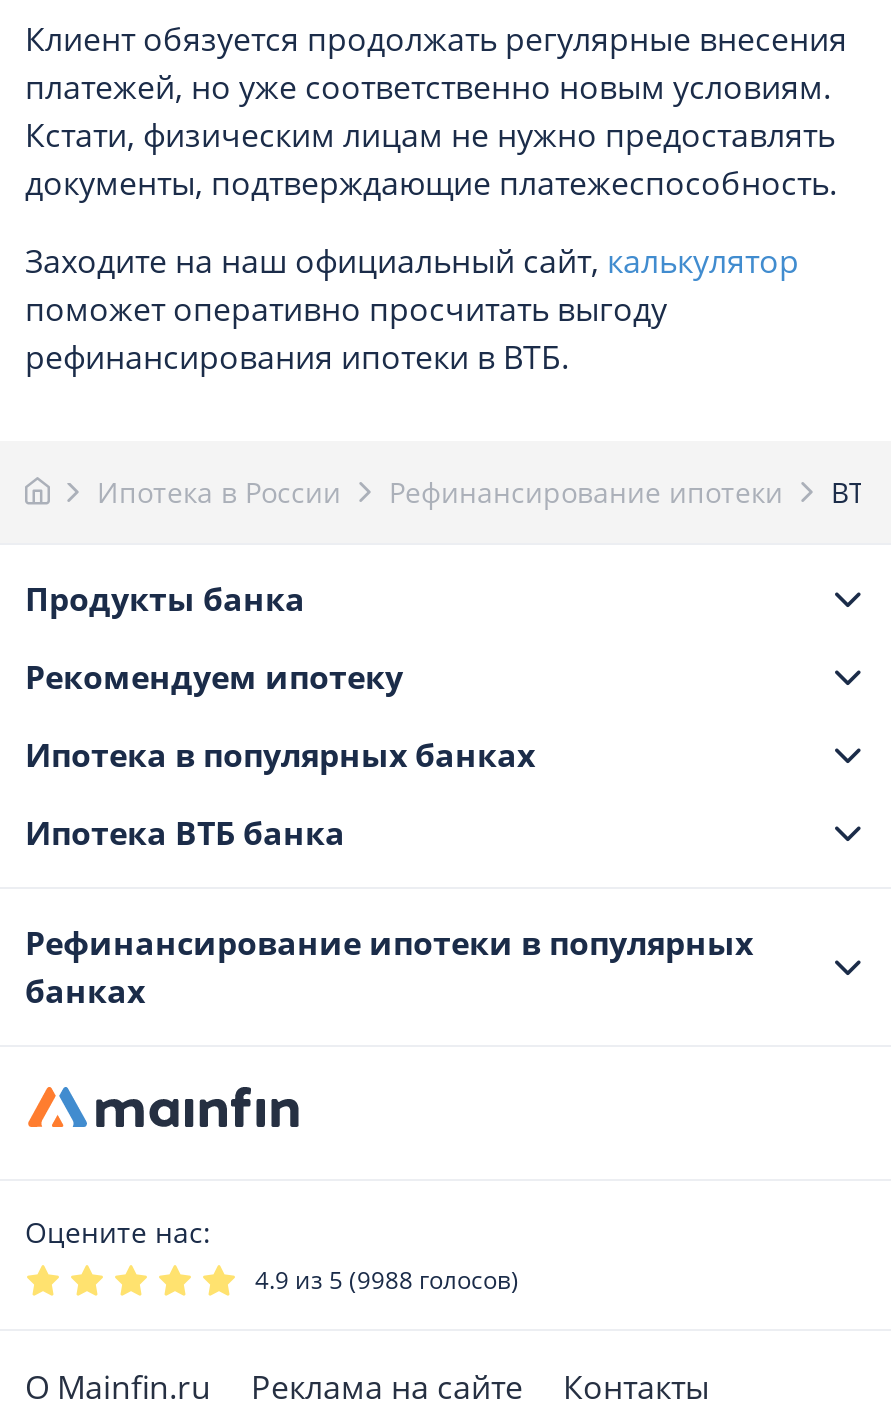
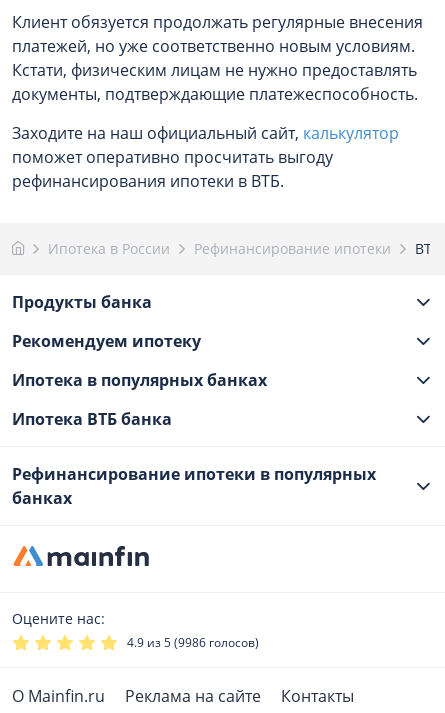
- 4.9 из 5 (9988 голосов)
+ 4.9 из 5 (9986 голосов)
